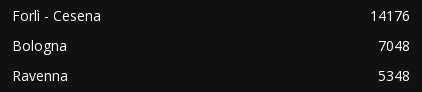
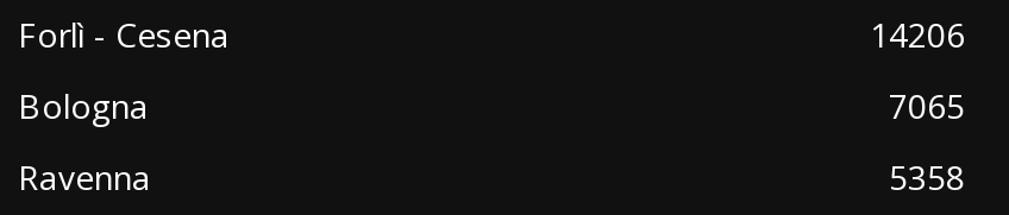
- 14176
+ 14206

- 7048
+ 7065

- 5348
+ 5358
